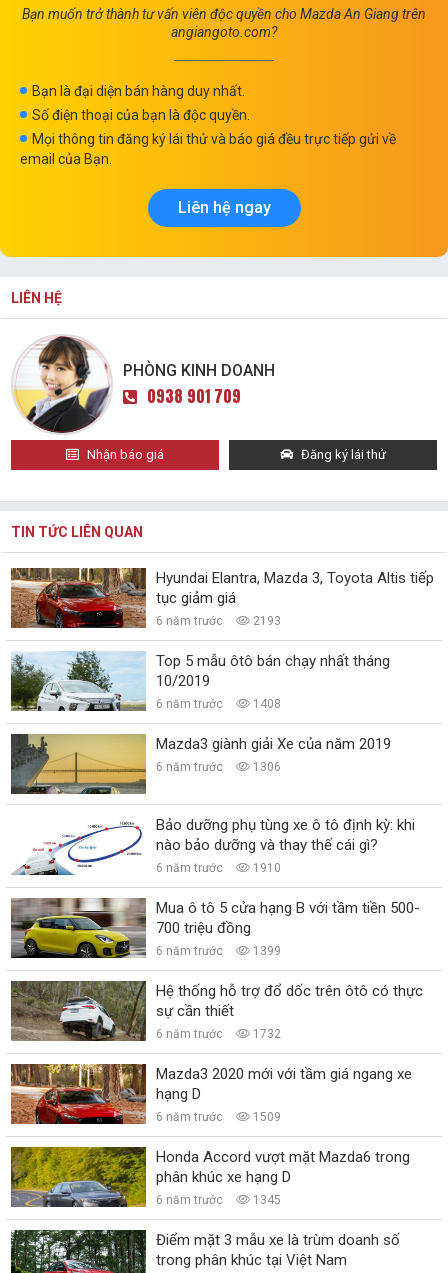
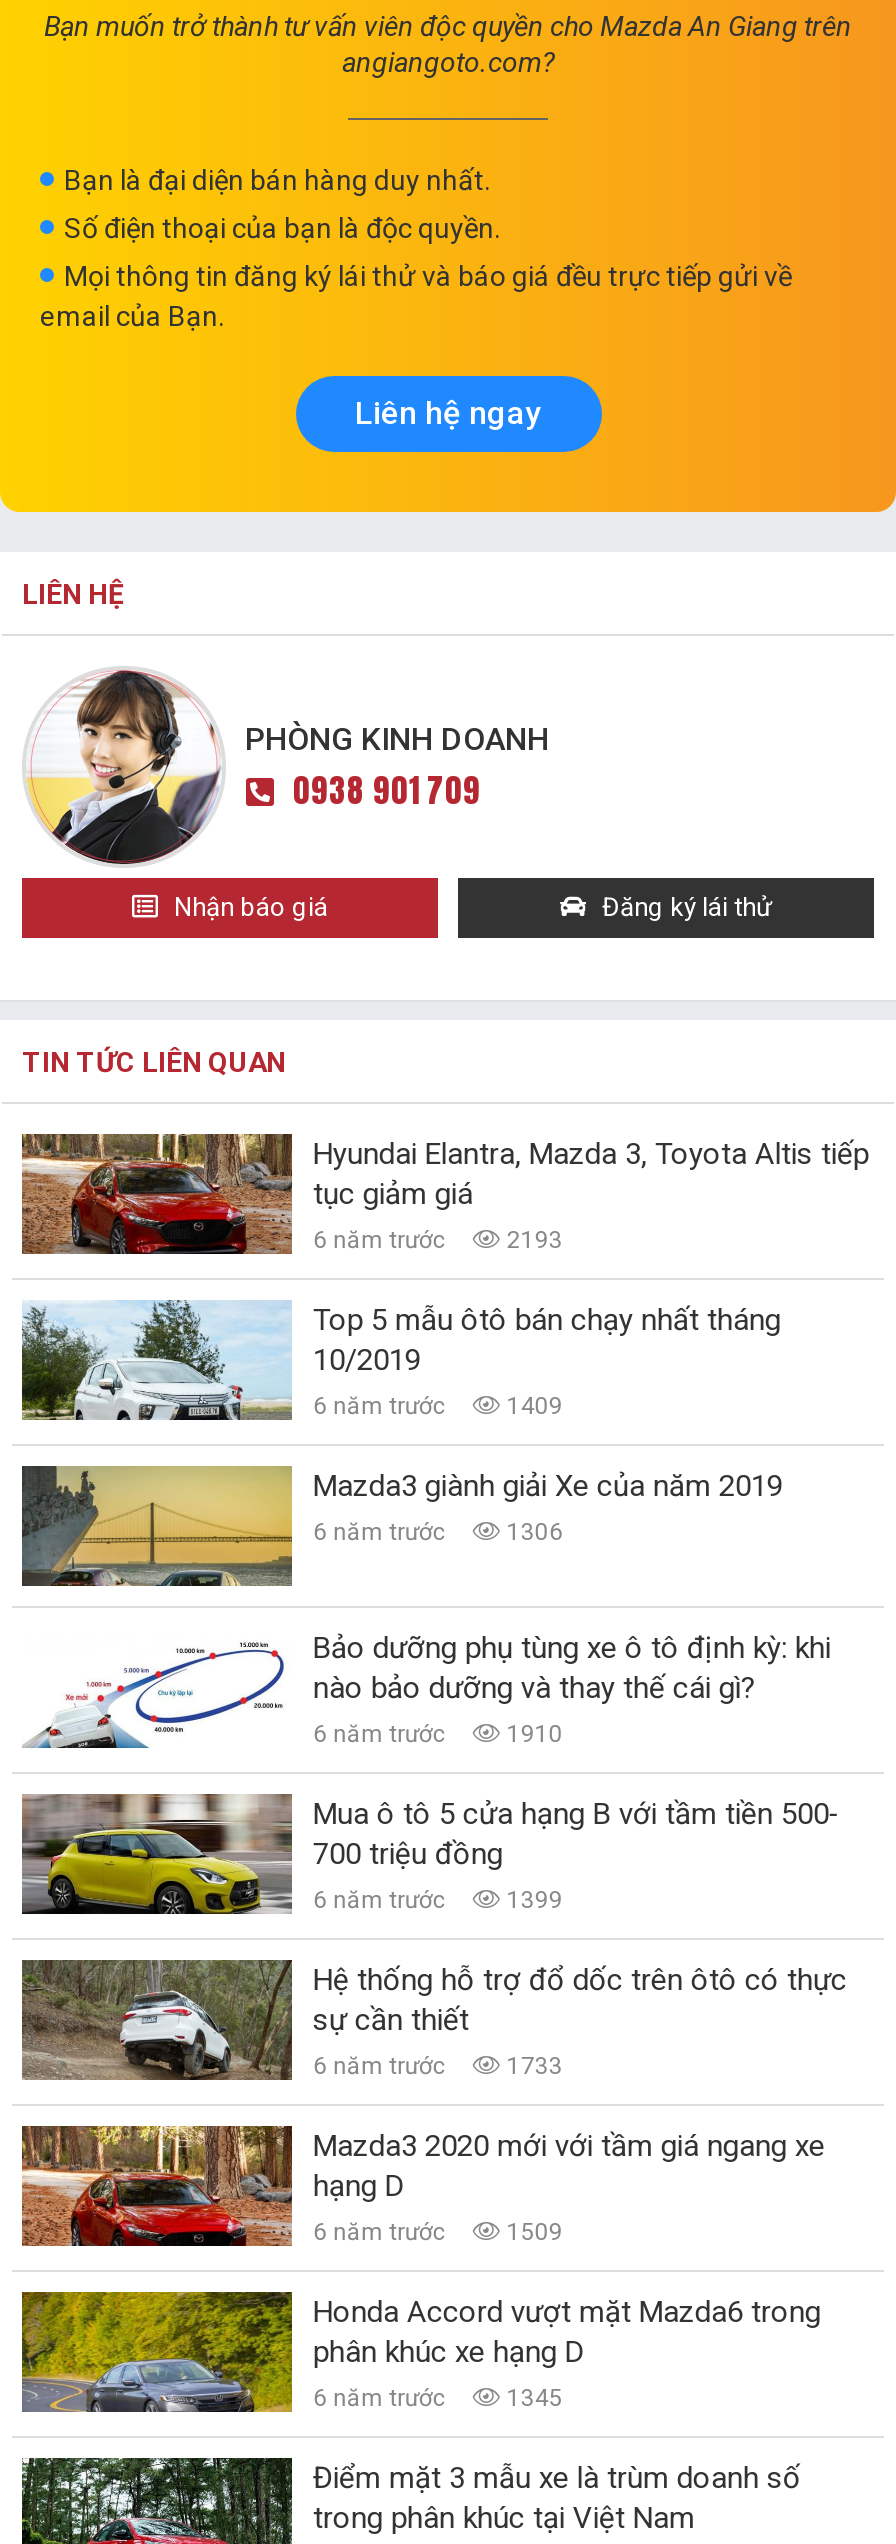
- 6 năm trước 1408
+ 6 năm trước 1409

- 6 năm trước 1732
+ 6 năm trước 1733
